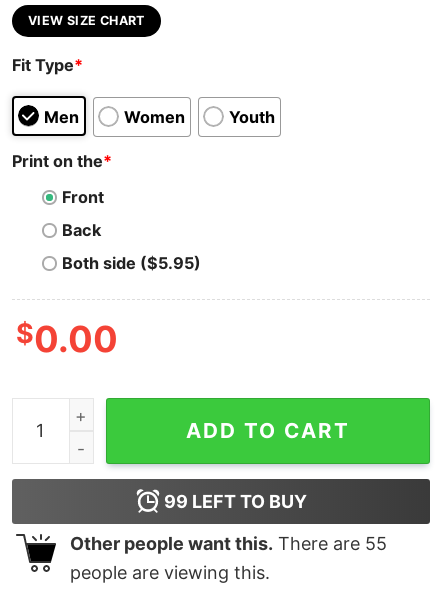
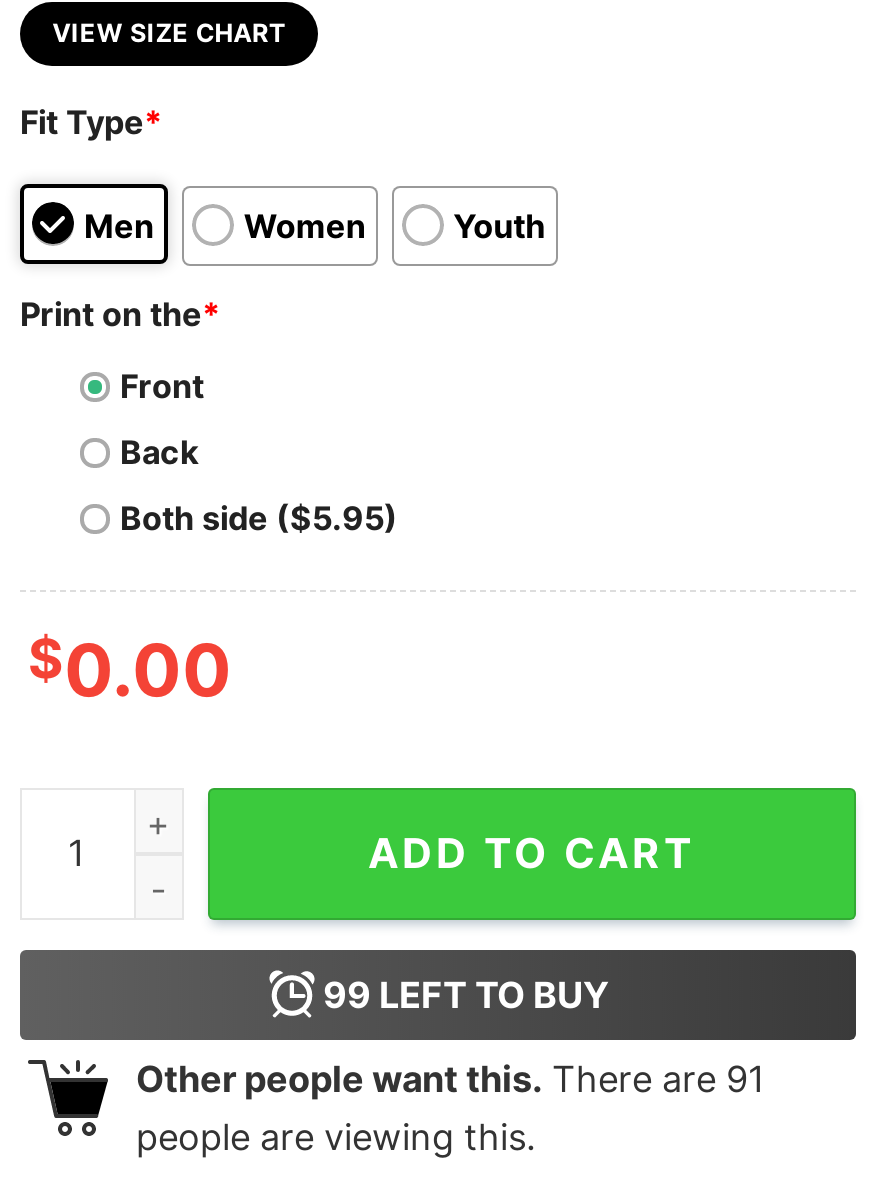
- Other people want this. There are 55
+ Other people want this. There are 91
